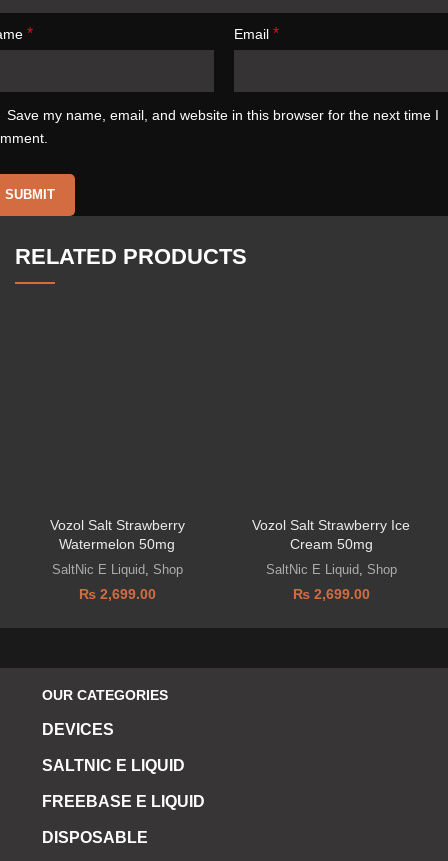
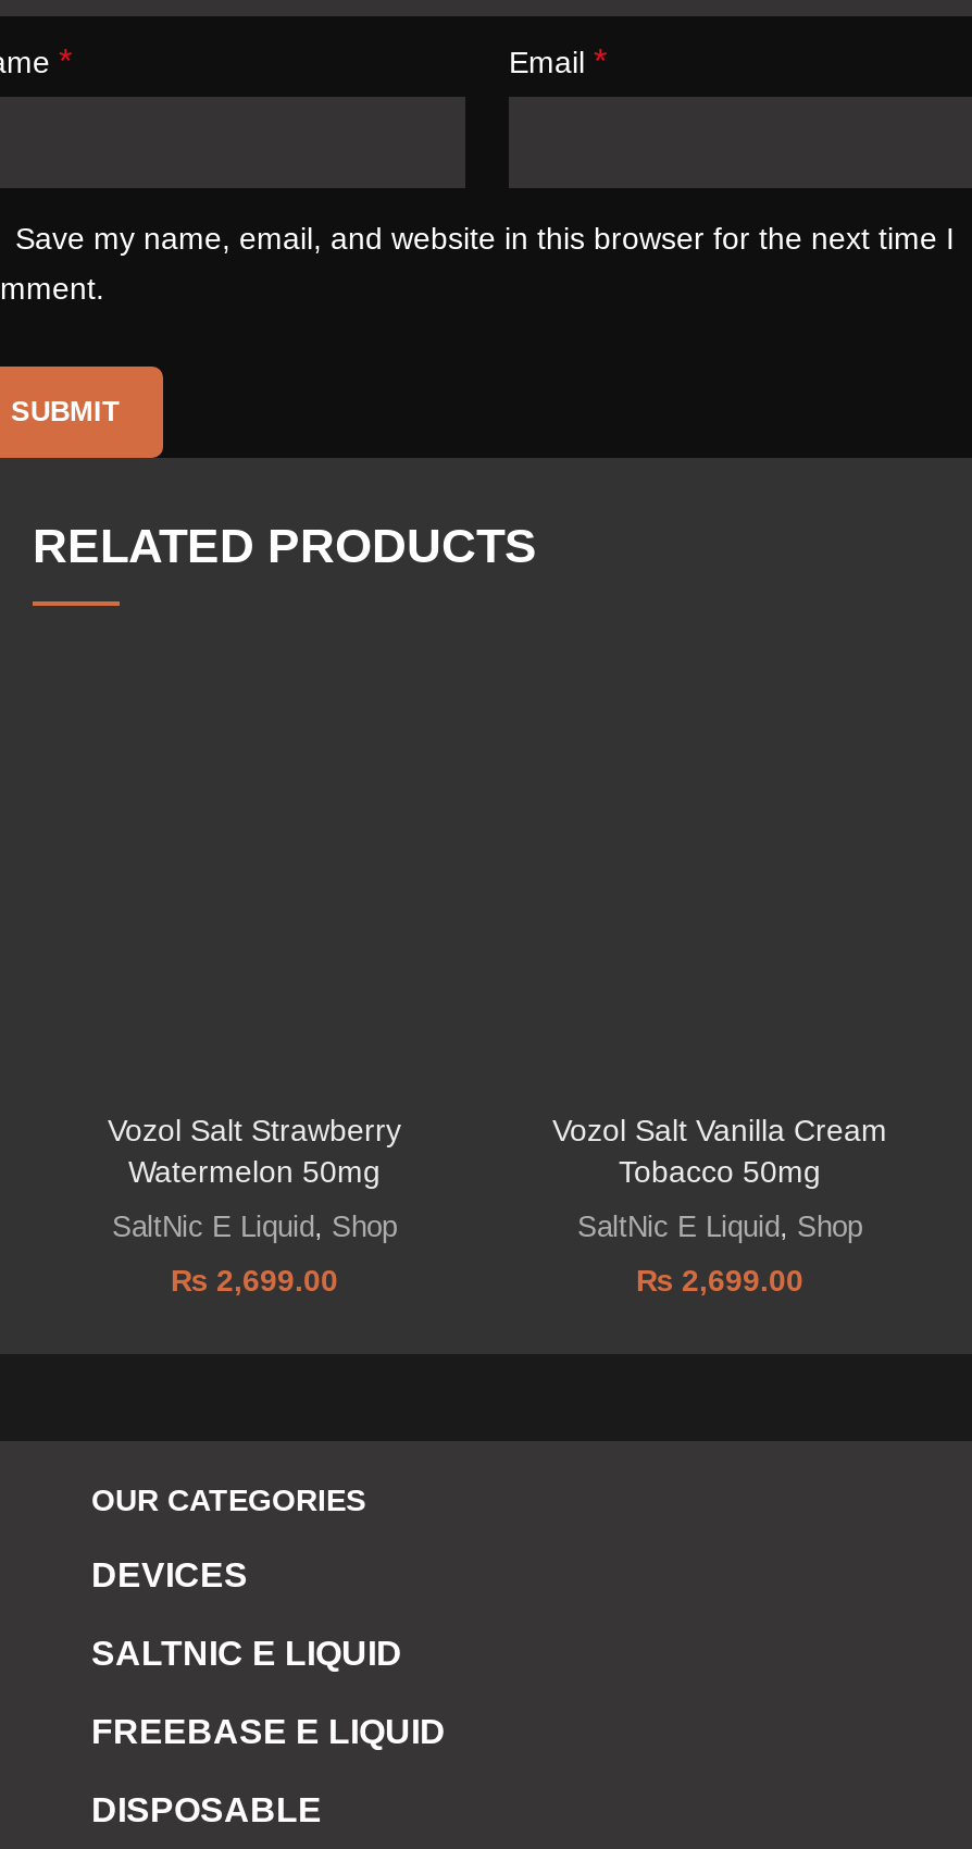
- Vozol Salt Strawberry Ice
+ Vozol Salt Vanilla Cream

- Cream 50mg
+ Tobacco 50mg
